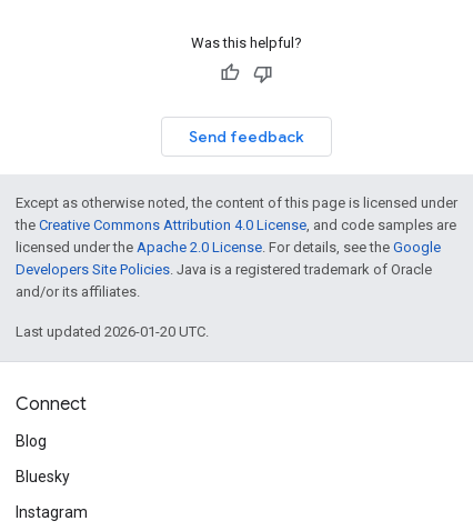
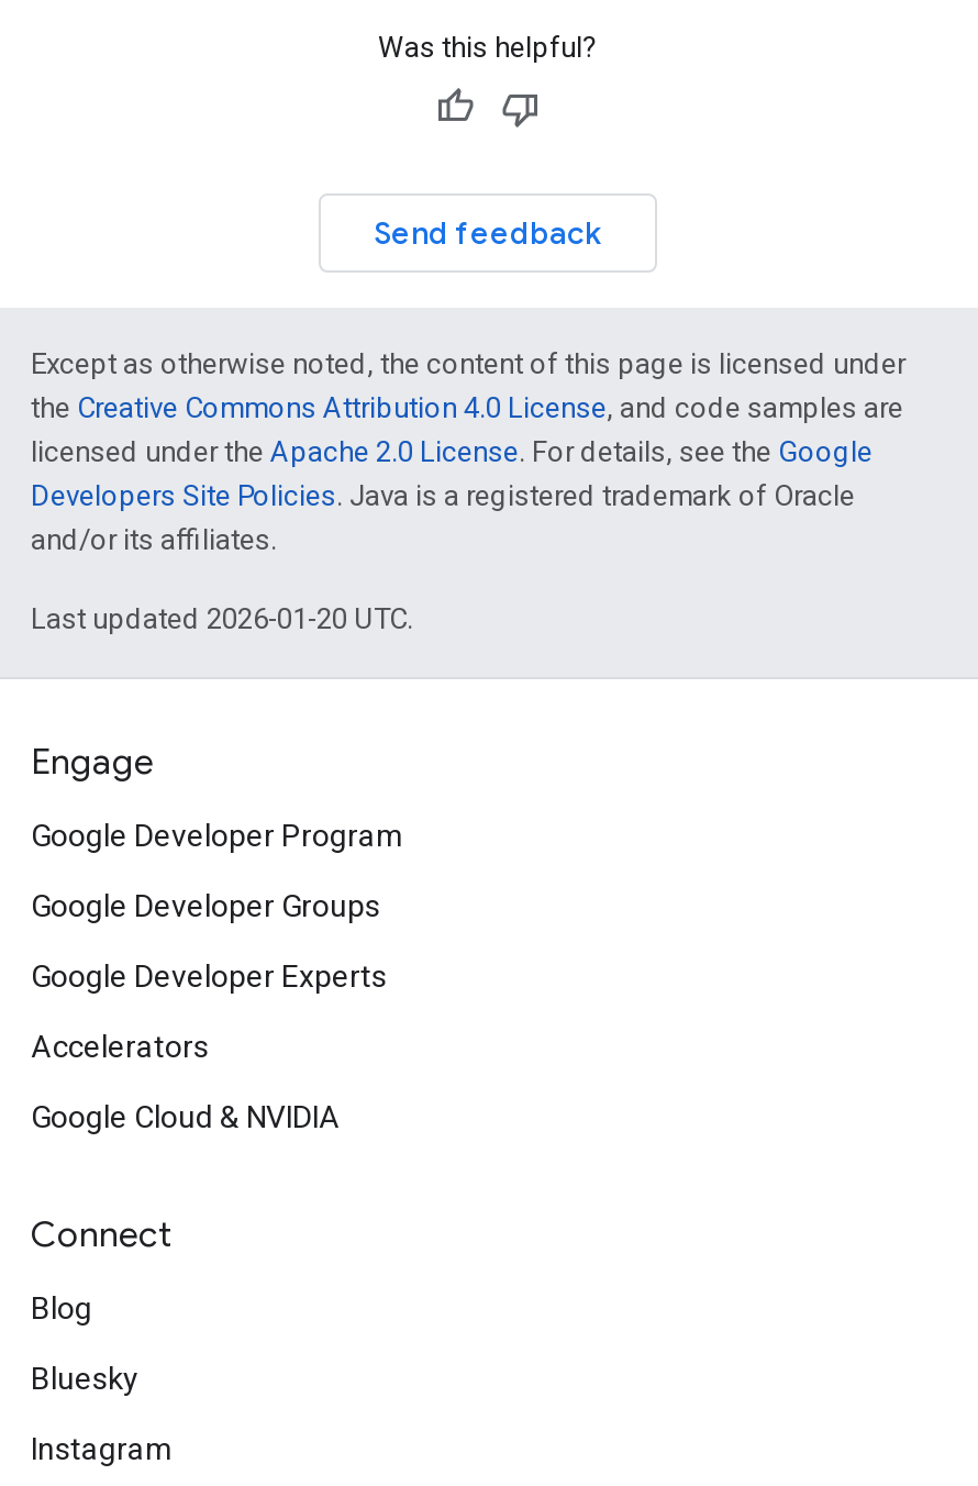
+ Engage
+ Google Developer Program
+ Google Developer Groups
+ Google Developer Experts
+ Accelerators
+ Google Cloud & NVIDIA
